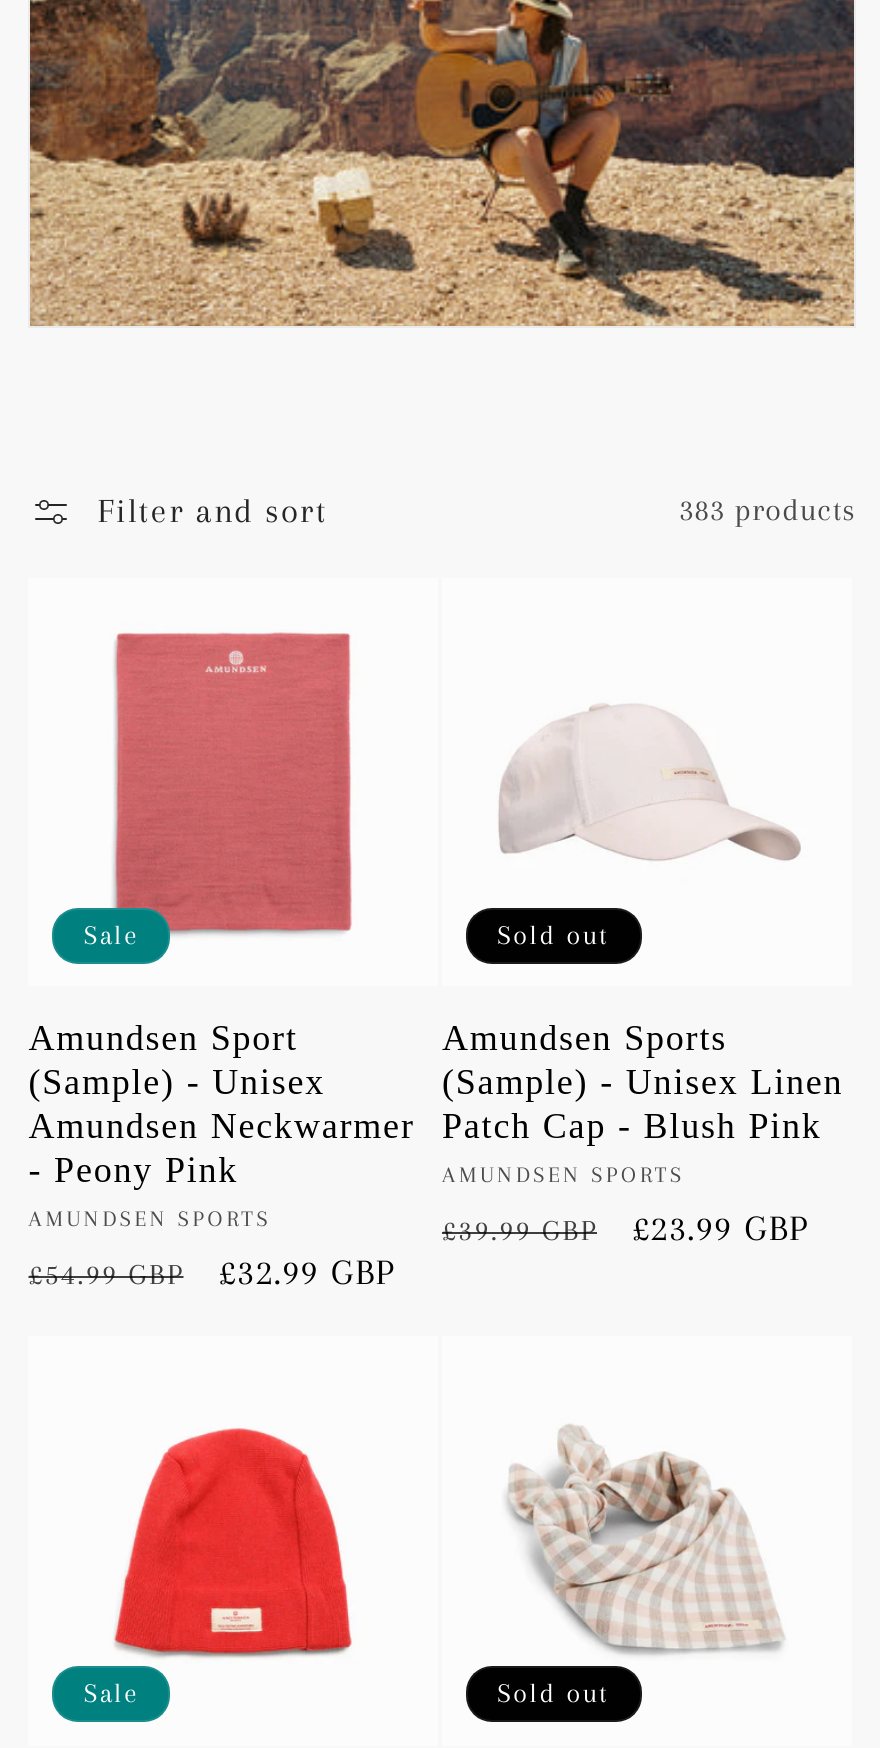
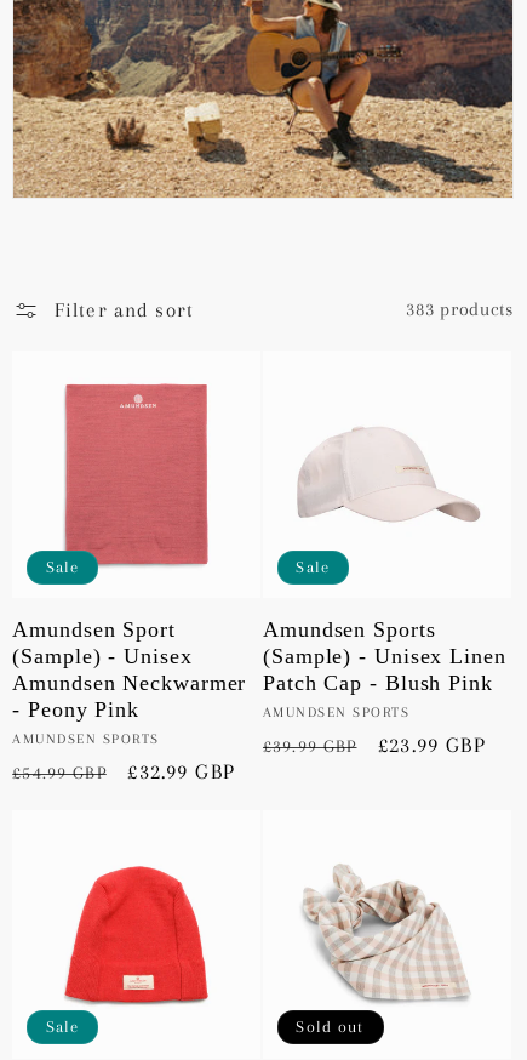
- Sold out
+ Sale
